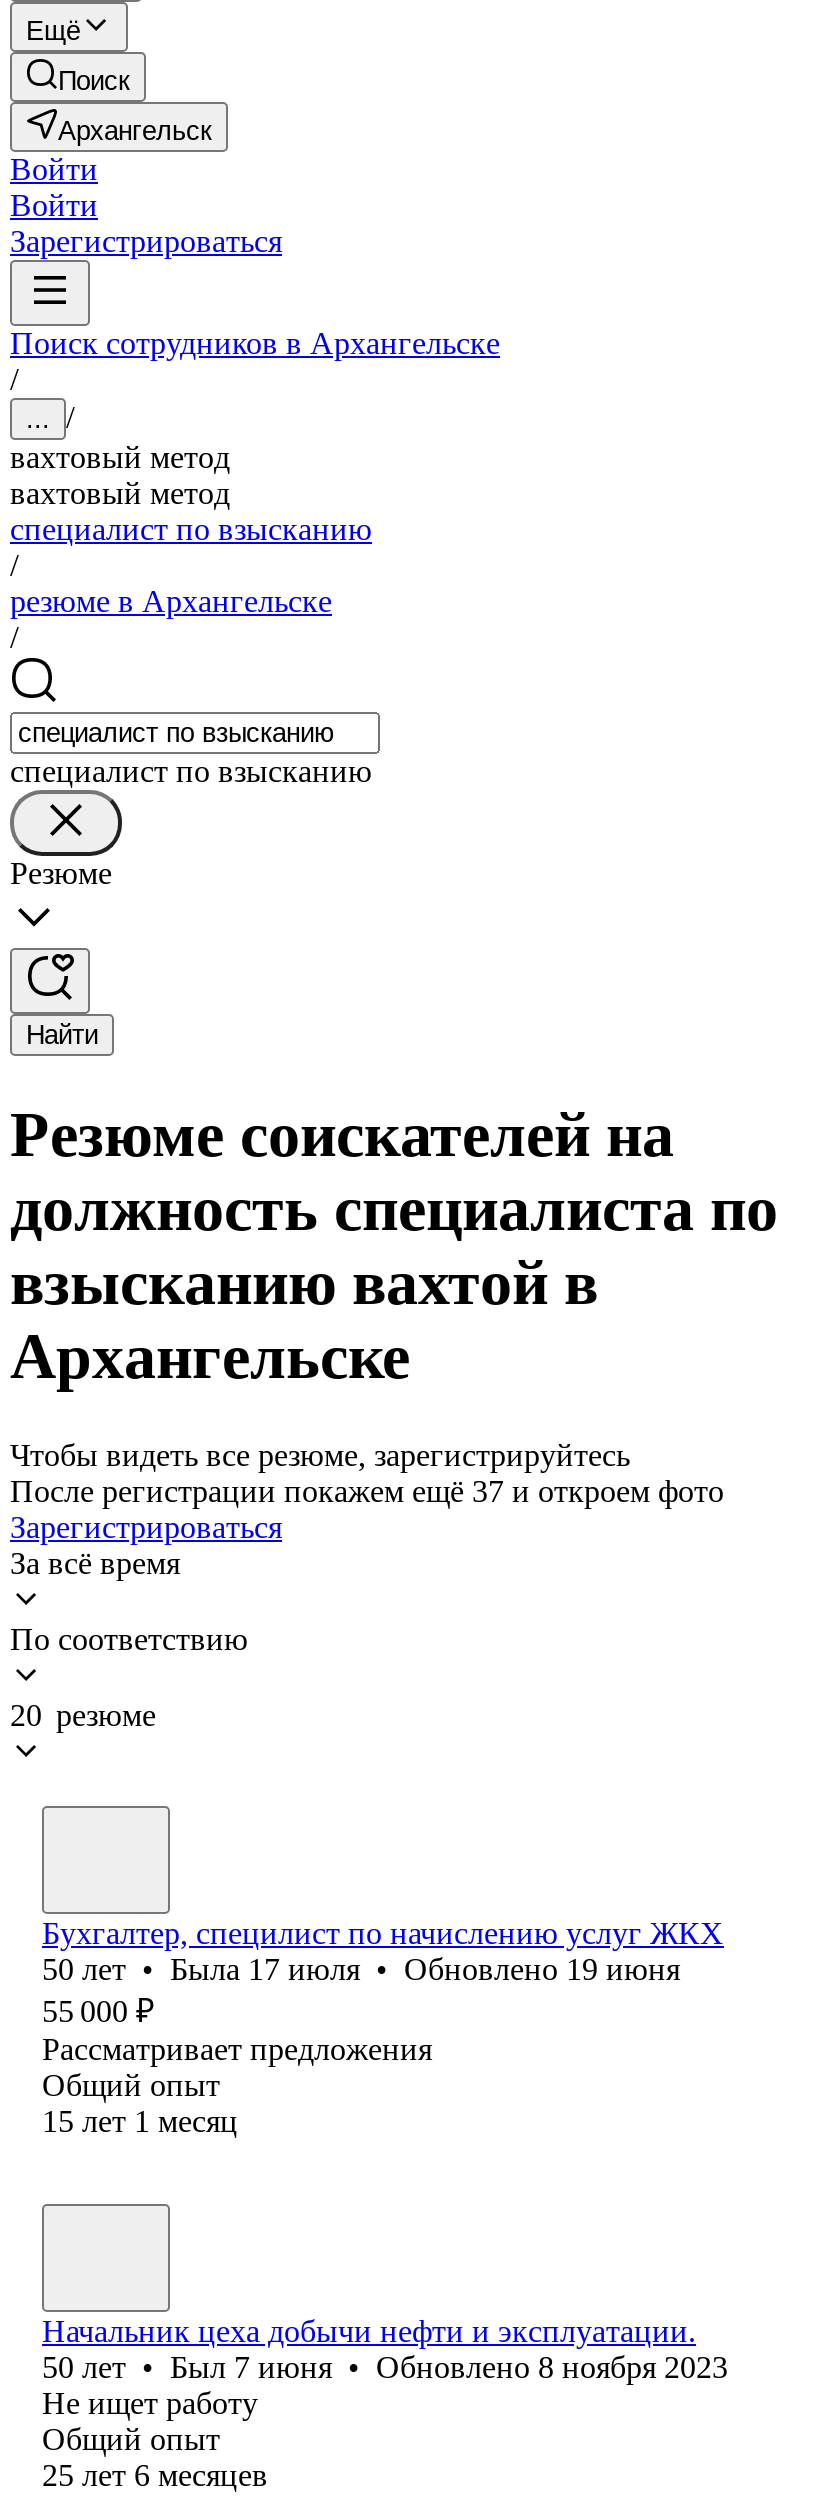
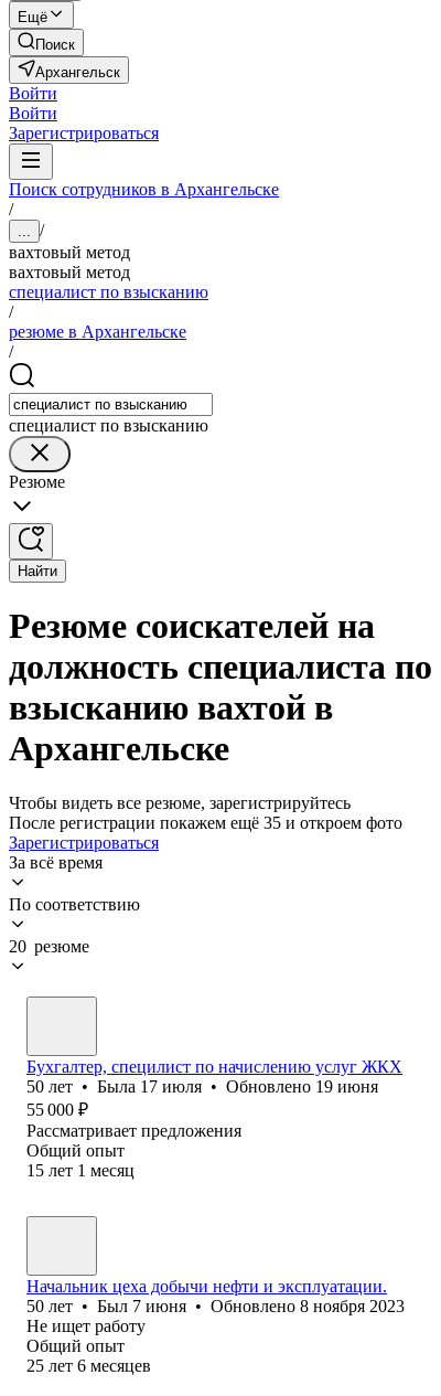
- После регистрации покажем ещё 37 и откроем фото
+ После регистрации покажем ещё 35 и откроем фото
